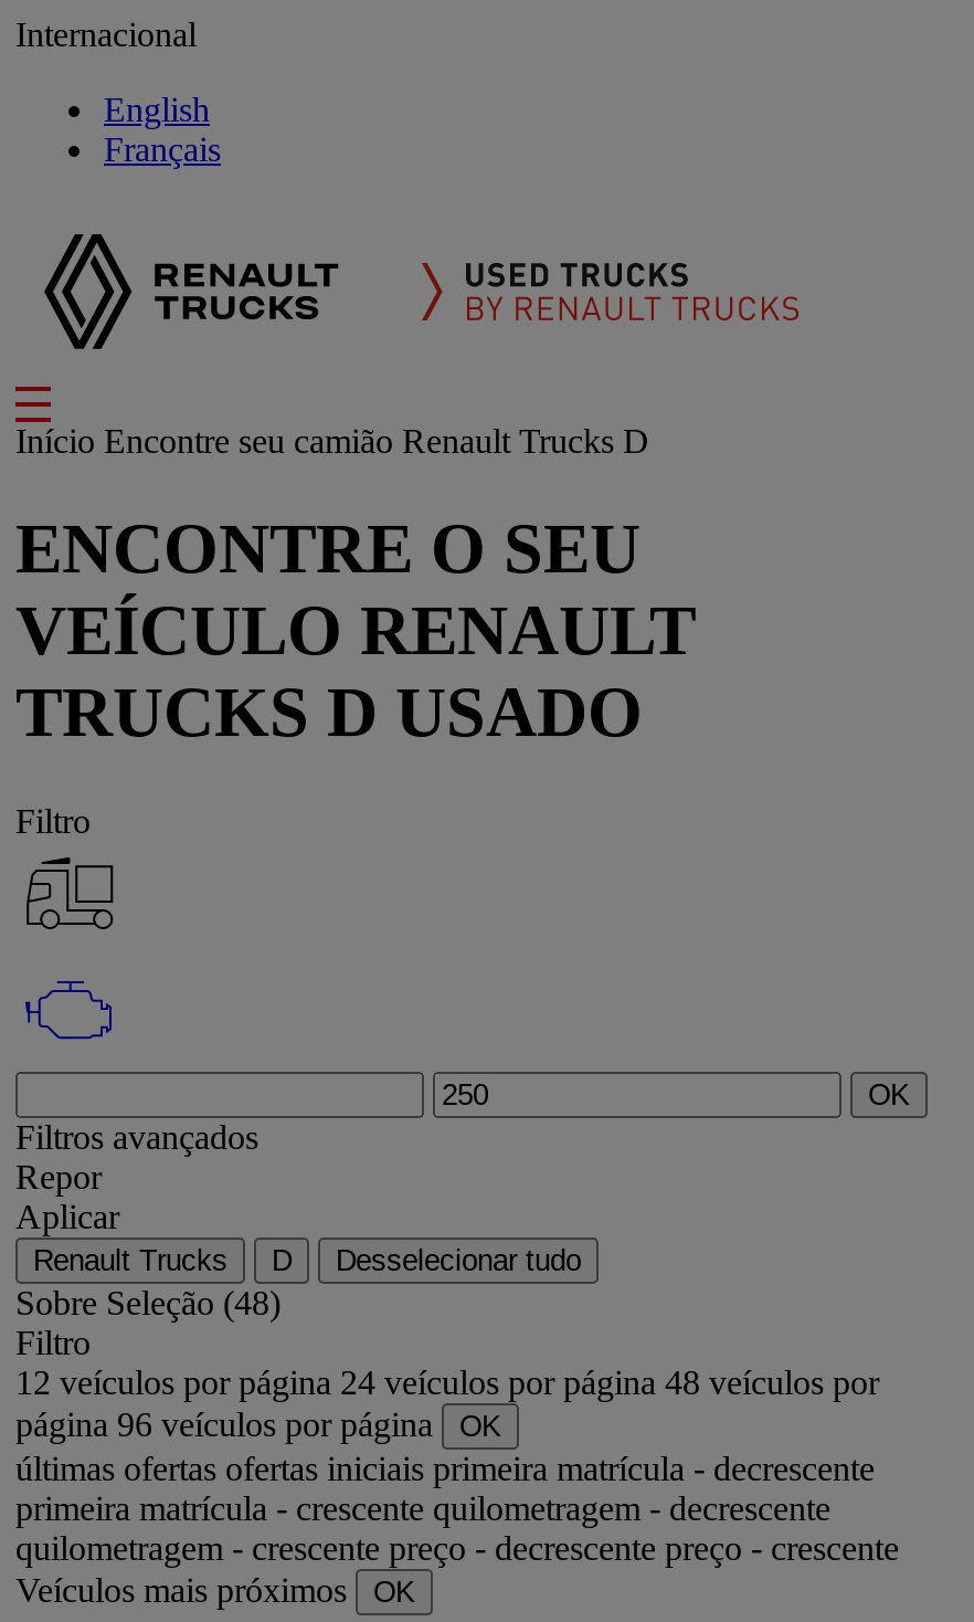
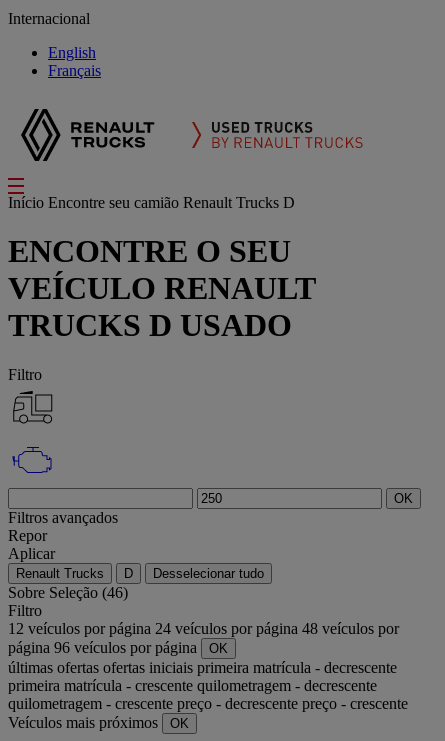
- Sobre Seleção (48)
+ Sobre Seleção (46)
